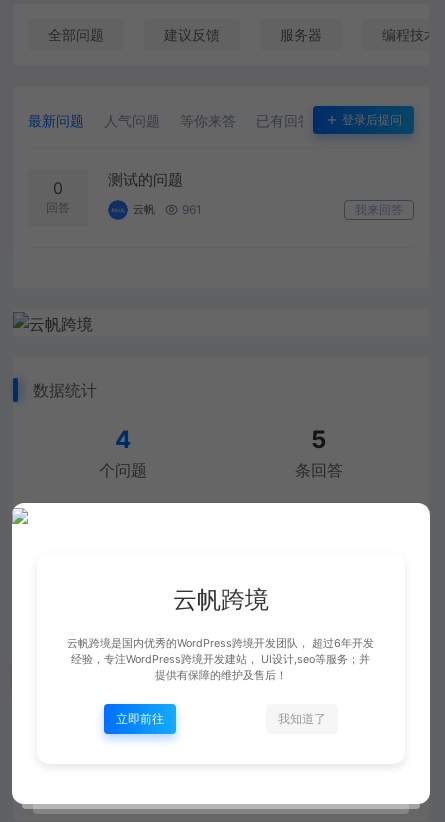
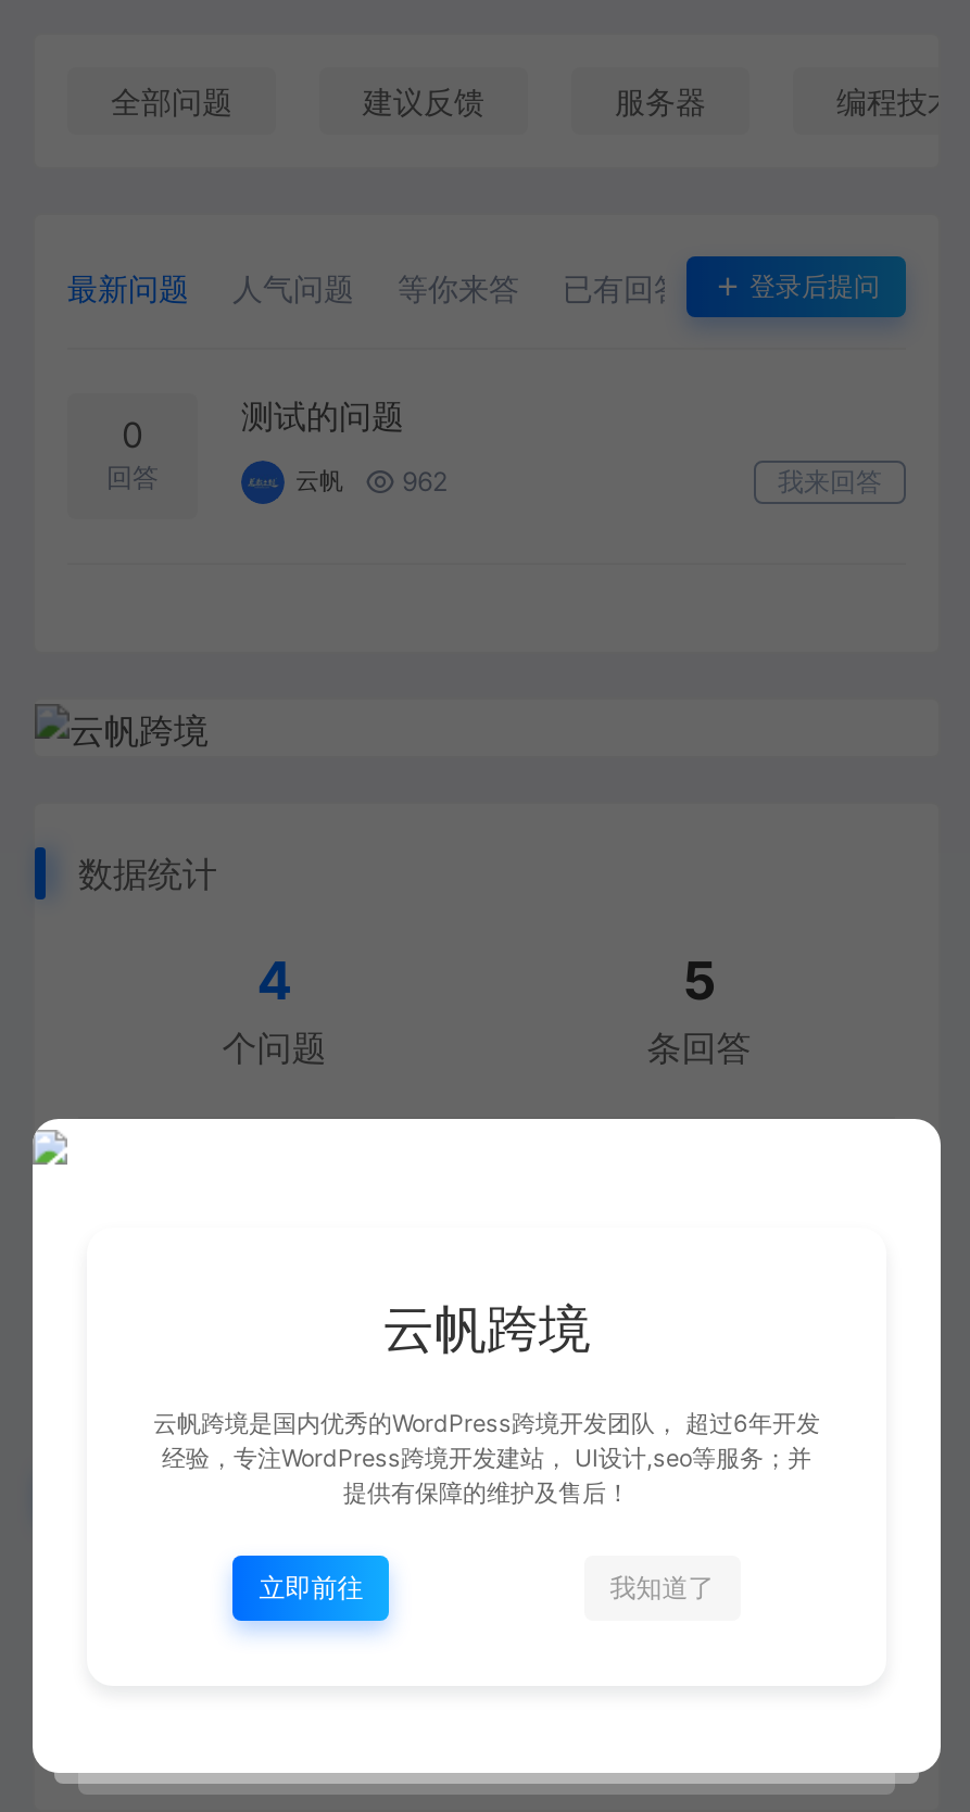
- 961
+ 962
